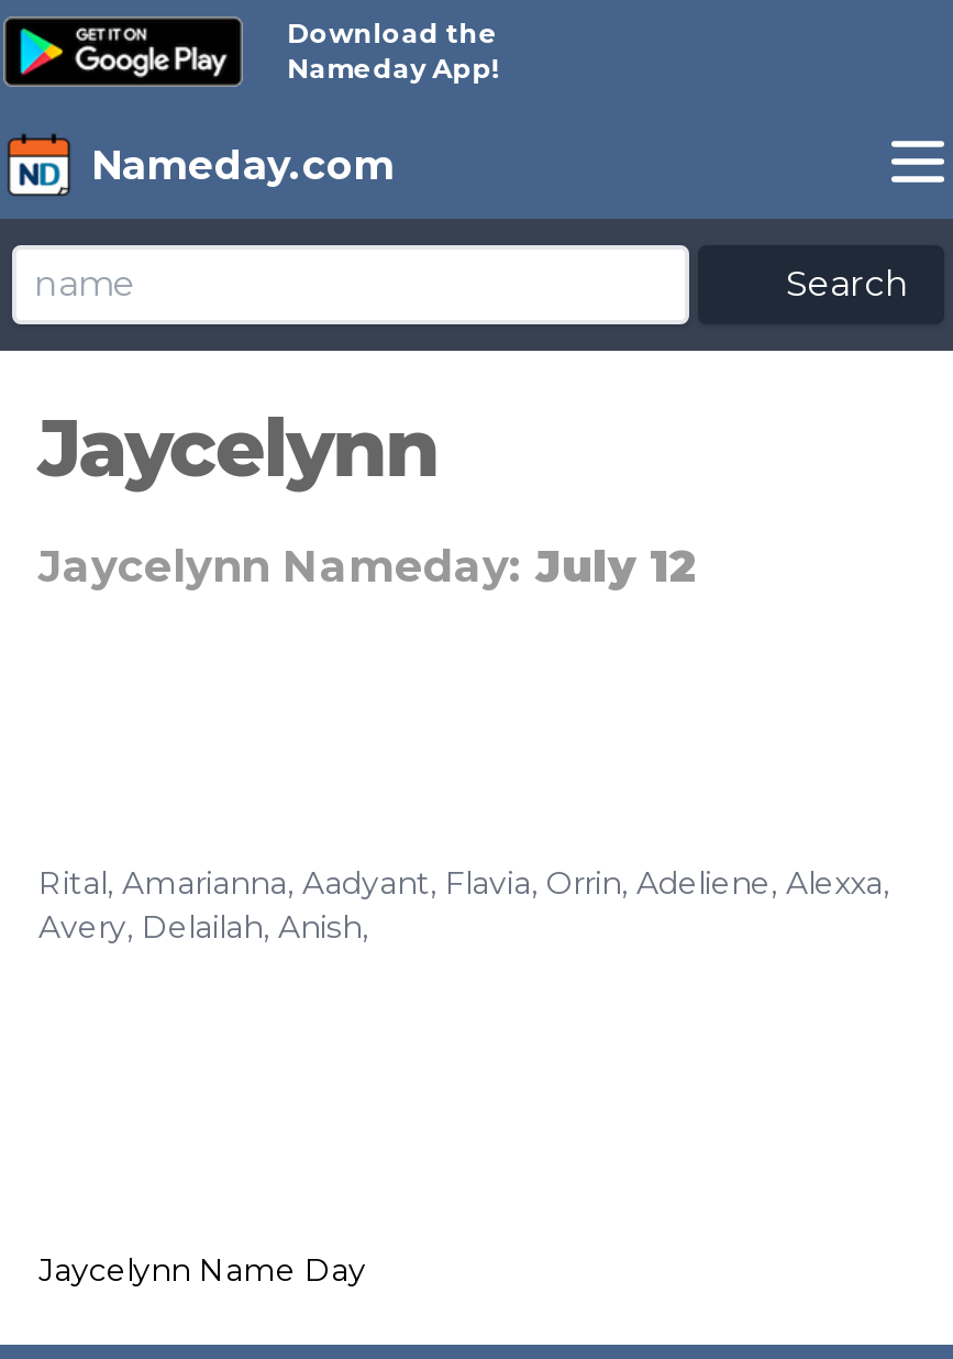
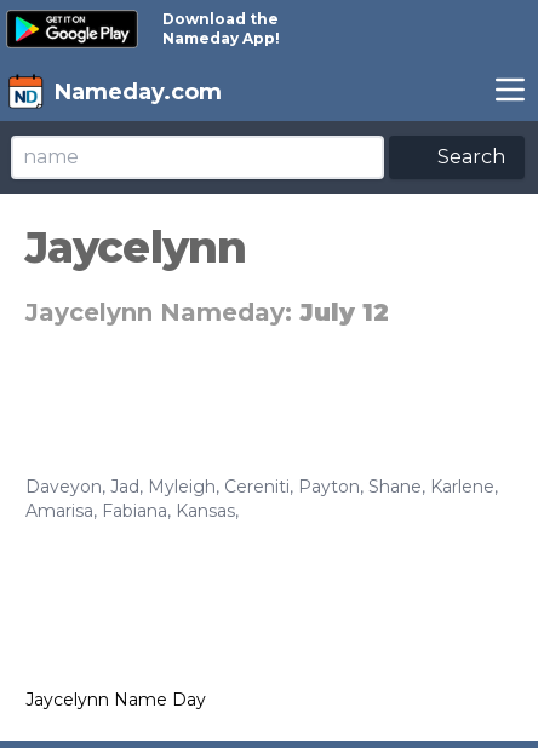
- Rital, Amarianna, Aadyant, Flavia, Orrin, Adeliene, Alexxa,
- Avery, Delailah, Anish,
+ Daveyon, Jad, Myleigh, Cereniti, Payton, Shane, Karlene,
+ Amarisa, Fabiana, Kansas,
